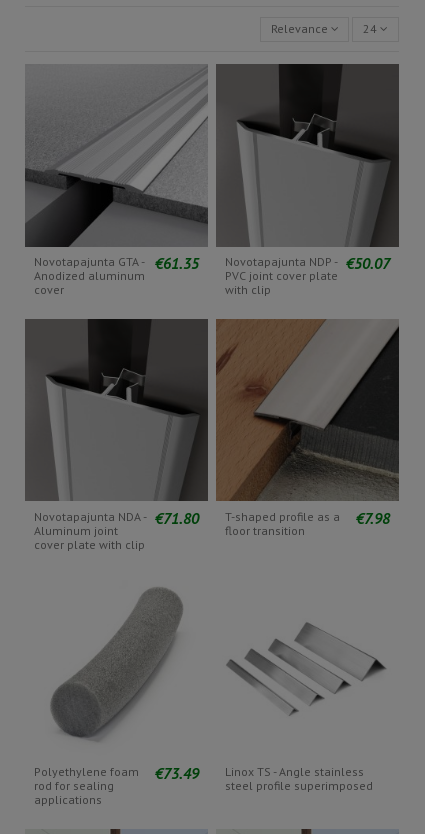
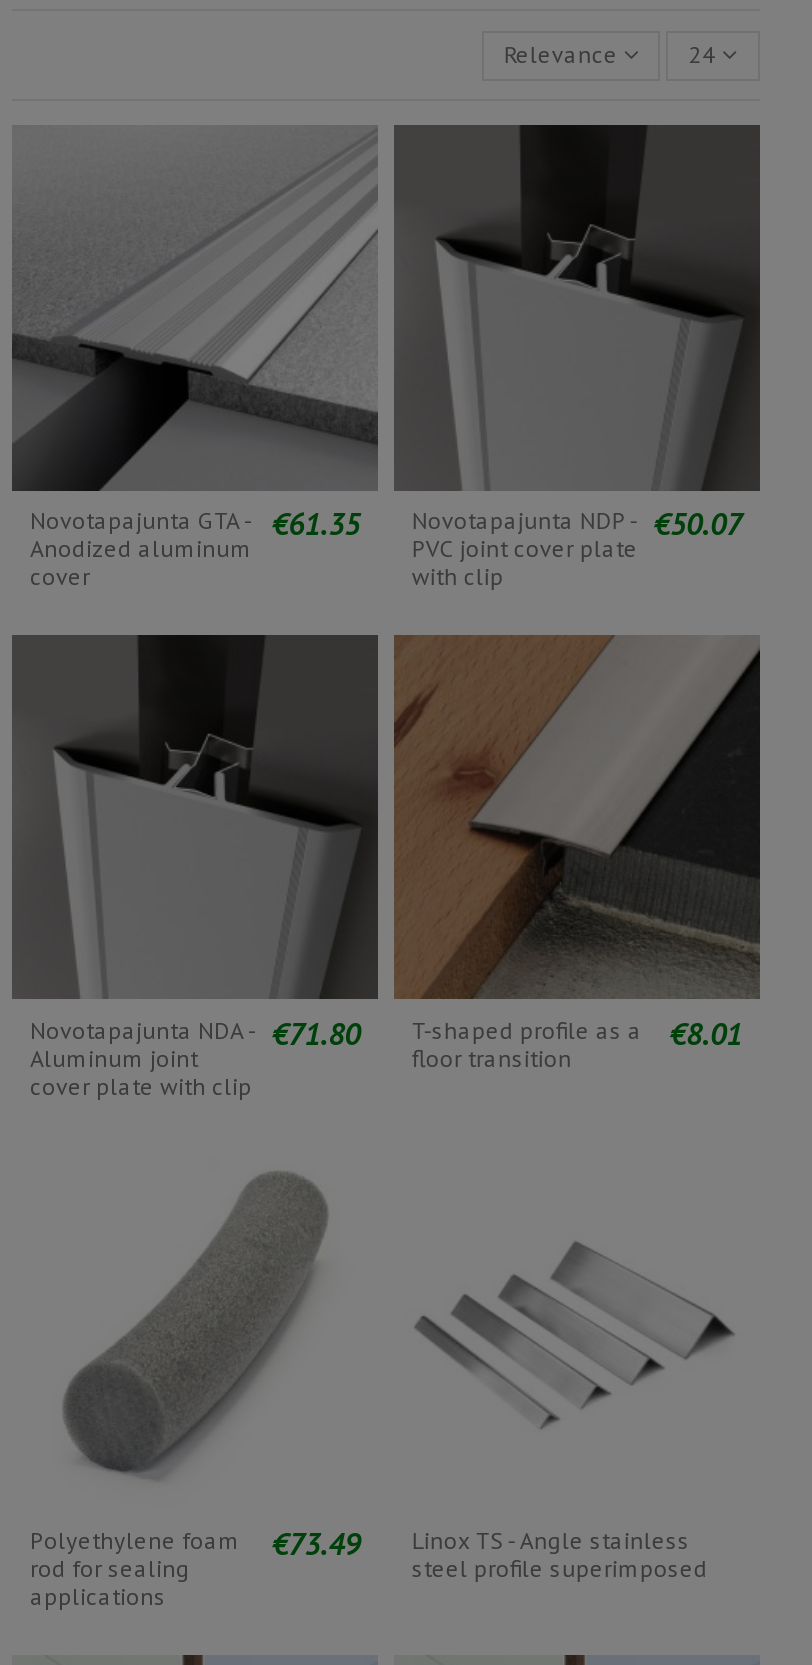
- Novotapajunta NDA - €71.80 T-shaped profile as a €7.98
+ Novotapajunta NDA - €71.80 T-shaped profile as a €8.01
